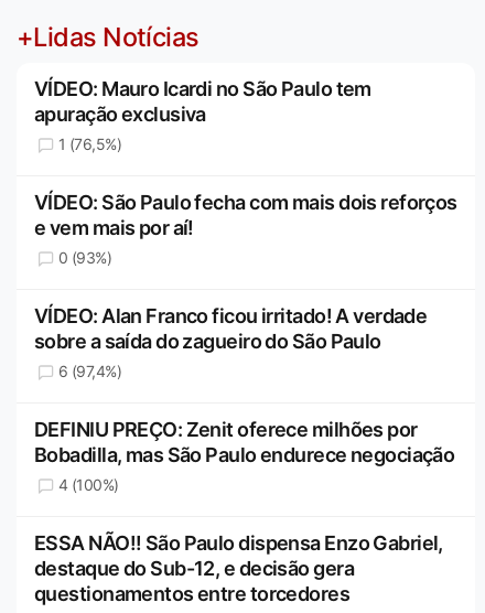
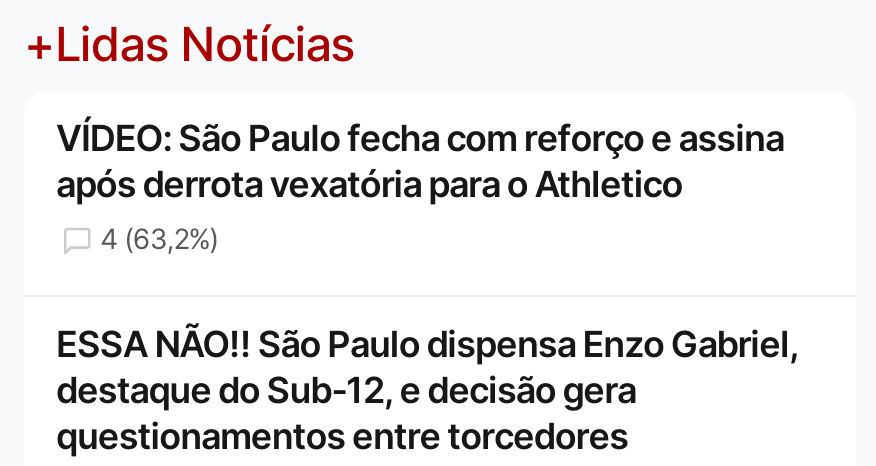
- VÍDEO: Mauro Icardi no São Paulo tem
- apuração exclusiva
- 1 (76,5%)
- VÍDEO: São Paulo fecha com mais dois reforços
- e vem mais por aí!
- 0 (93%)
- VÍDEO: Alan Franco ficou irritado! A verdade
- sobre a saída do zagueiro do São Paulo
- 6 (97,4%)
- DEFINIU PREÇO: Zenit oferece milhões por
- Bobadilla, mas São Paulo endurece negociação
- 4 (100%)
+ VÍDEO: São Paulo fecha com reforço e assina
+ após derrota vexatória para o Athletico
+ 4 (63,2%)
